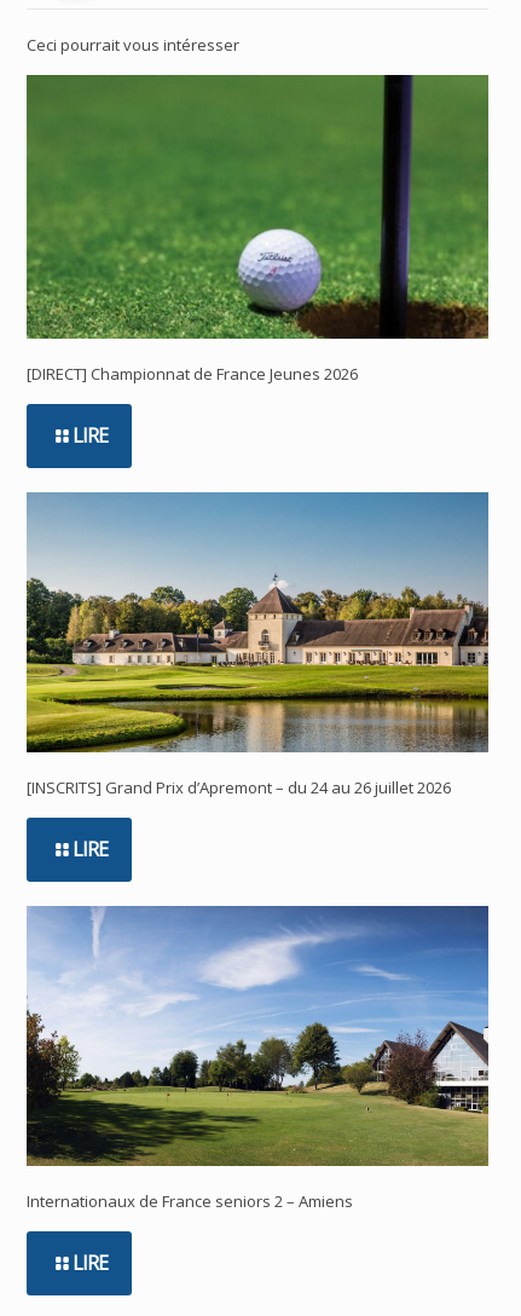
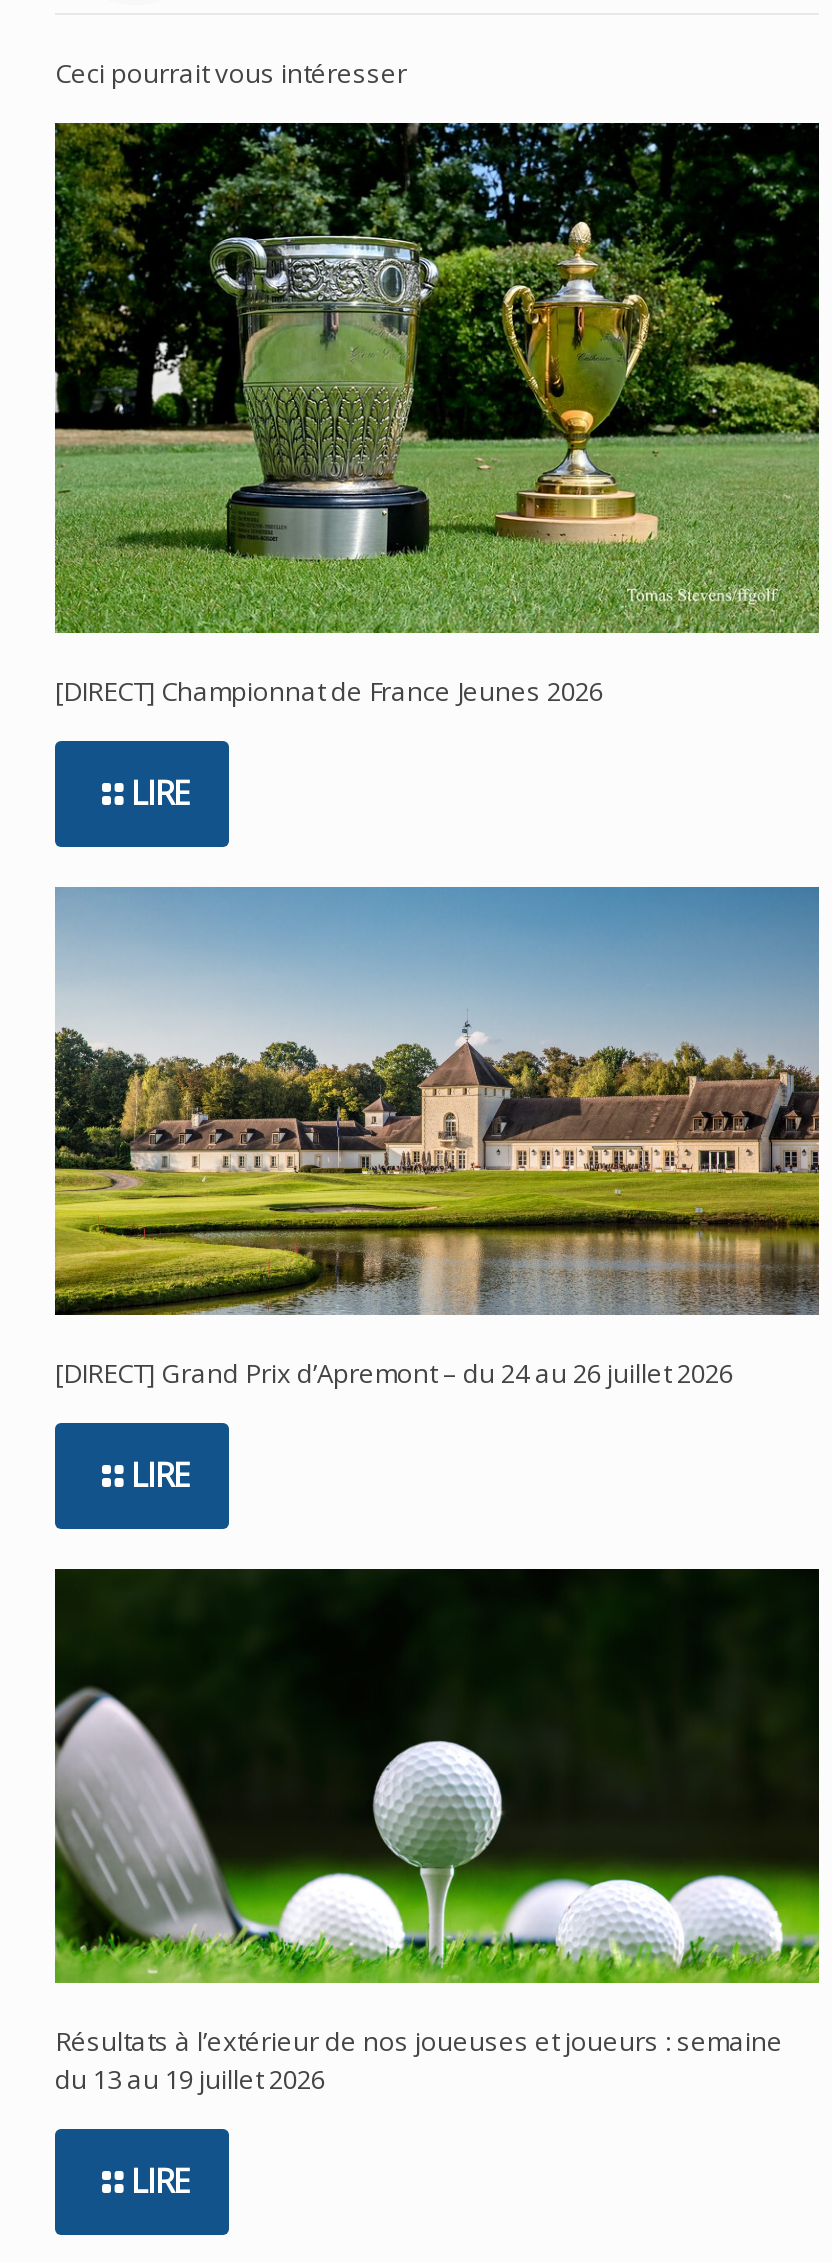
- [image]
+ [image]

- [INSCRITS] Grand Prix d’Apremont – du 24 au 26 juillet 2026
+ [DIRECT] Grand Prix d’Apremont – du 24 au 26 juillet 2026

- [image]
- Internationaux de France seniors 2 – Amiens
+ [image]
+ Résultats à l’extérieur de nos joueuses et joueurs : semaine
+ du 13 au 19 juillet 2026
